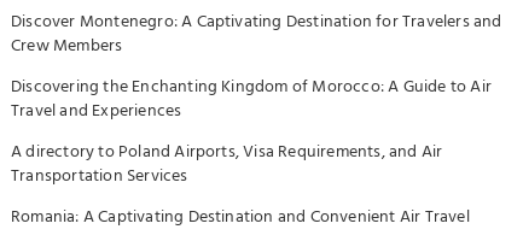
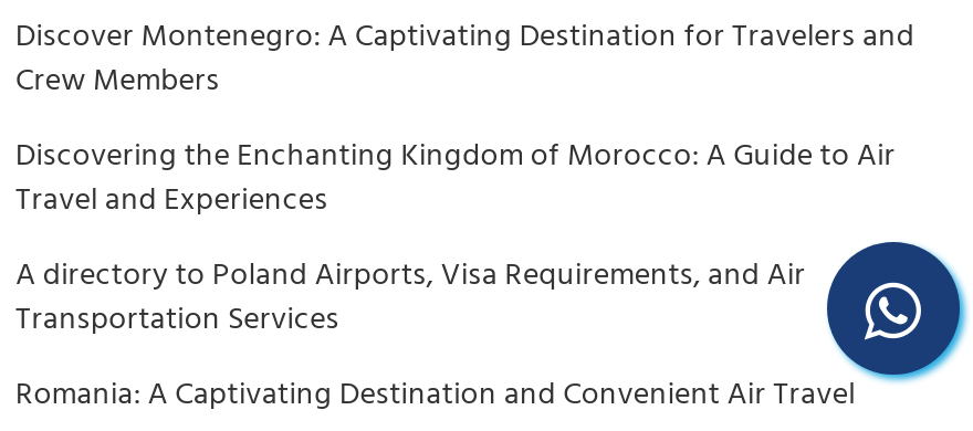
+ [image]
